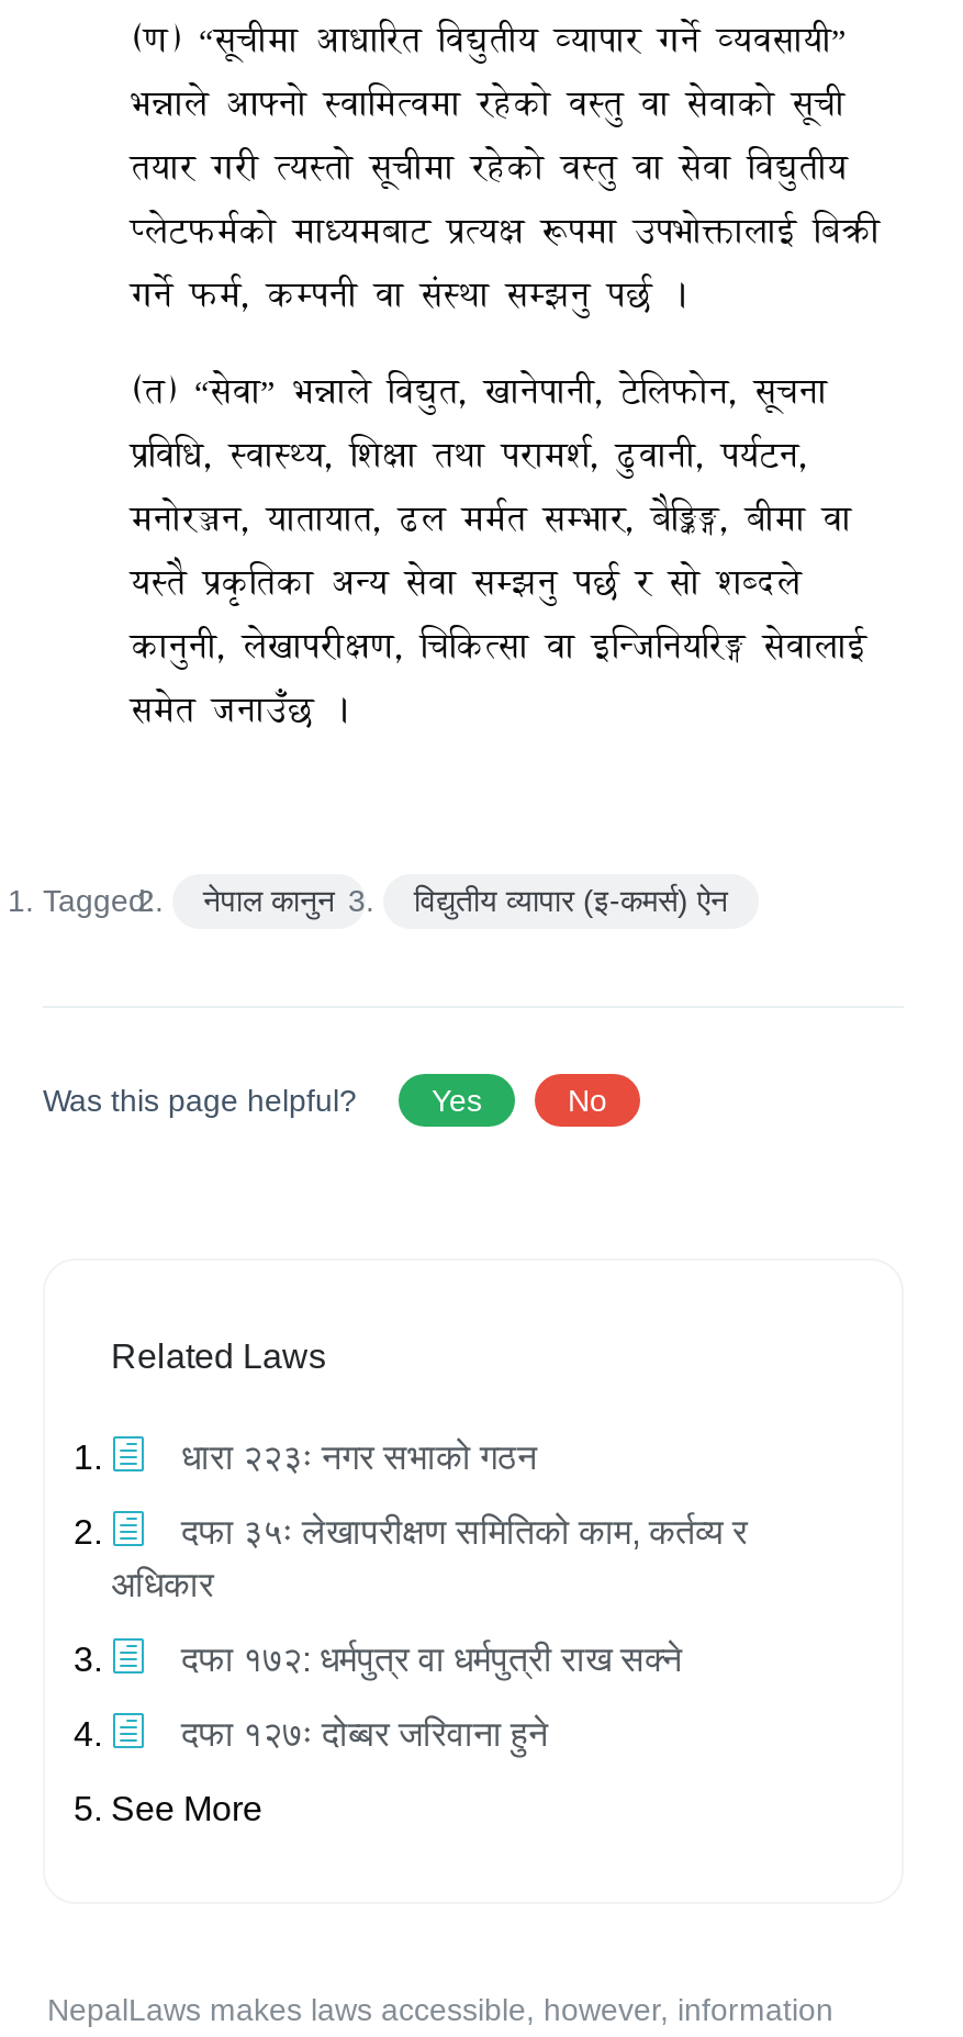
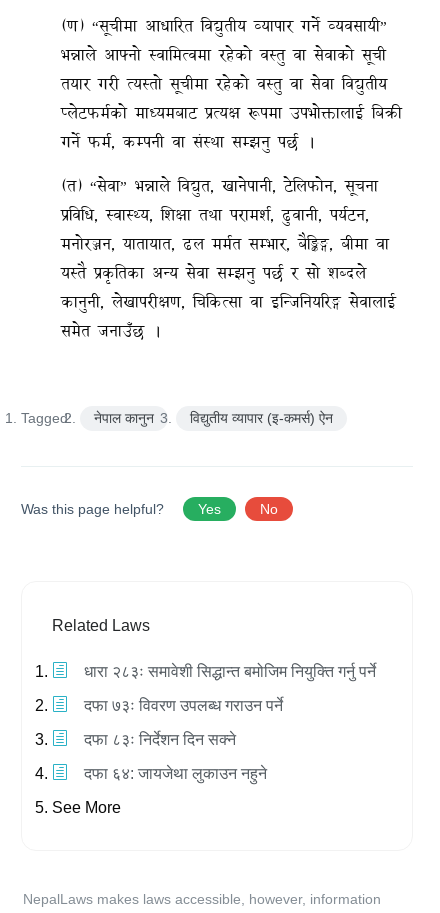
- धारा २२३ः नगर सभाको गठन
+ धारा २८३ः समावेशी सिद्धान्त बमोजिम नियुक्ति गर्नु पर्ने

- दफा ३५ः लेखापरीक्षण समितिको काम, कर्तव्य र
- अधिकार
+ दफा ७३ः विवरण उपलब्ध गराउन पर्ने

- दफा १७२: धर्मपुत्र वा धर्मपुत्री राख सक्ने
+ दफा ८३ः निर्देशन दिन सक्ने

- दफा १२७ः दोब्बर जरिवाना हुने
+ दफा ६४: जायजेथा लुकाउन नहुने
